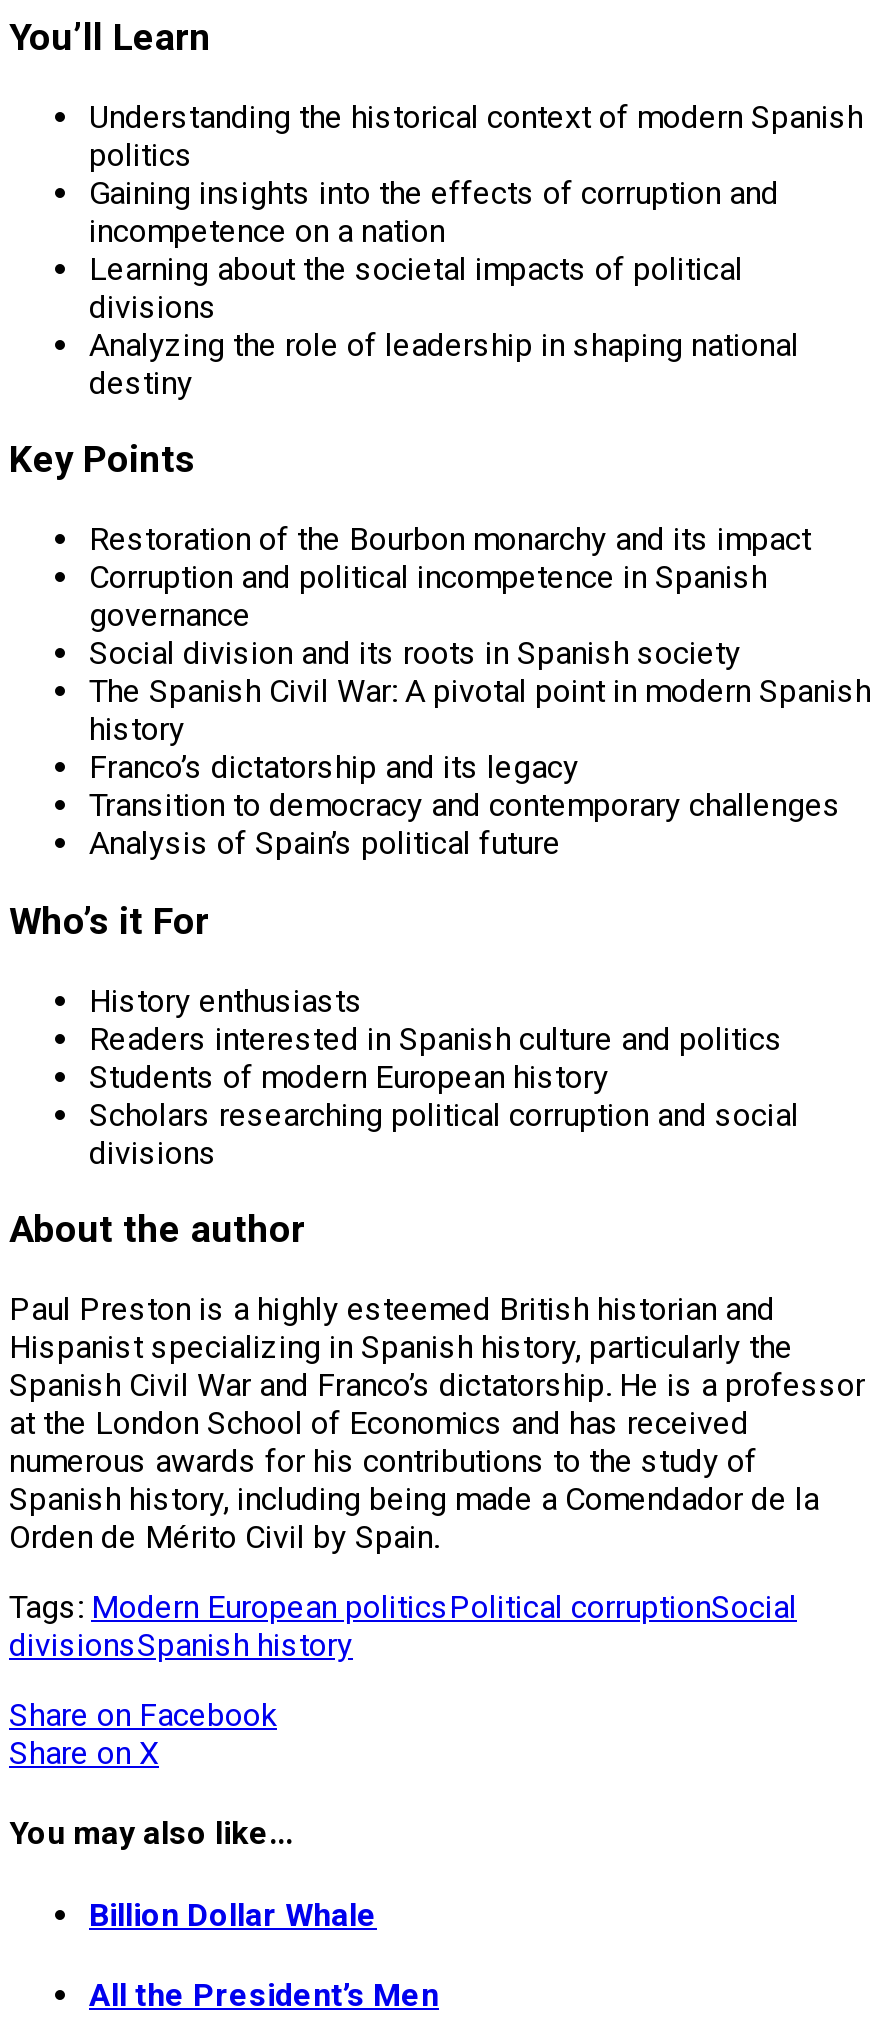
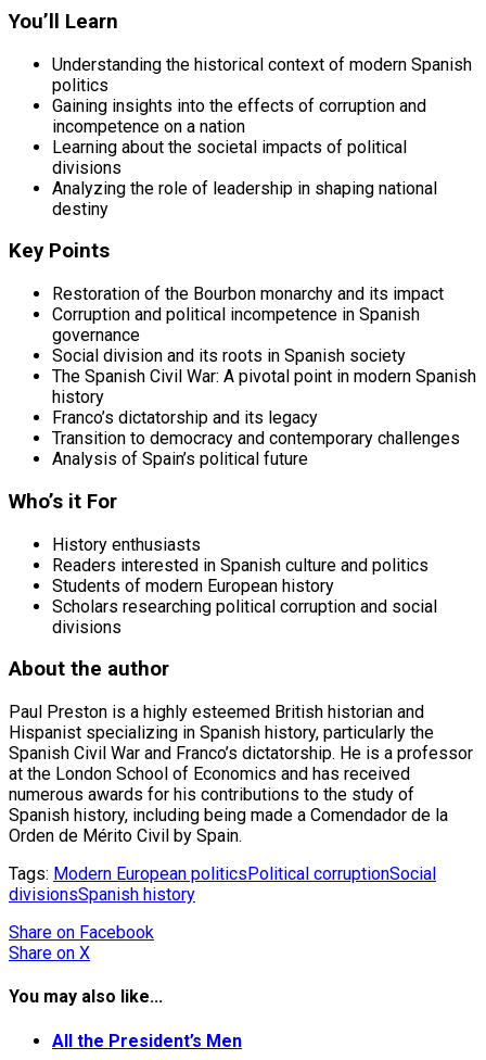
- Billion Dollar Whale
